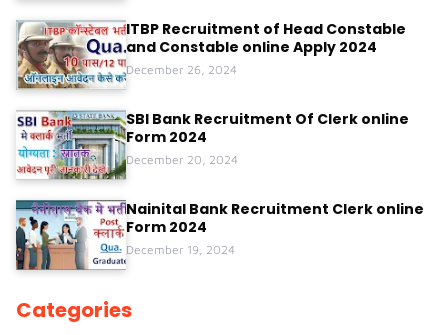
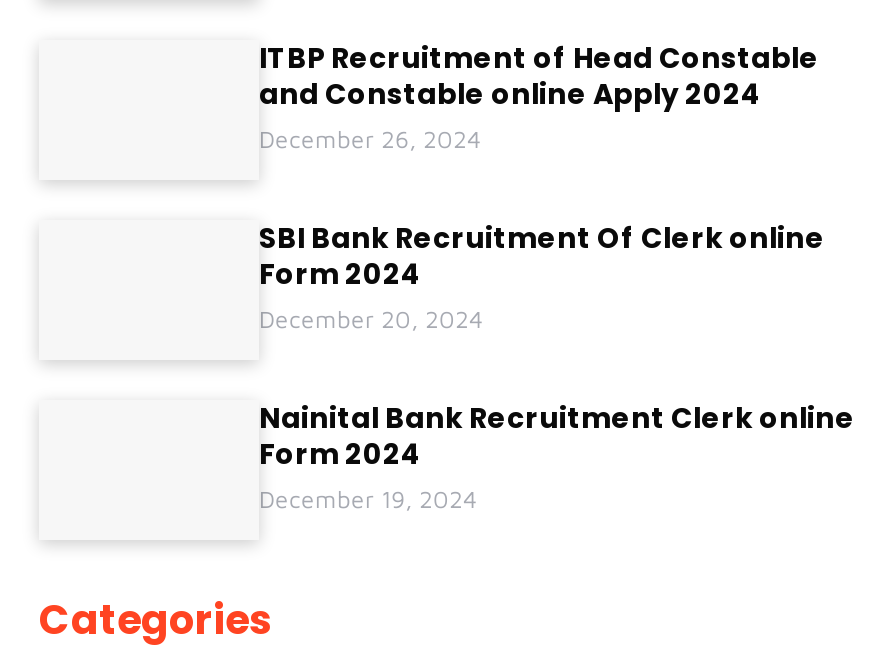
- [image]

- [image]

- [image]
